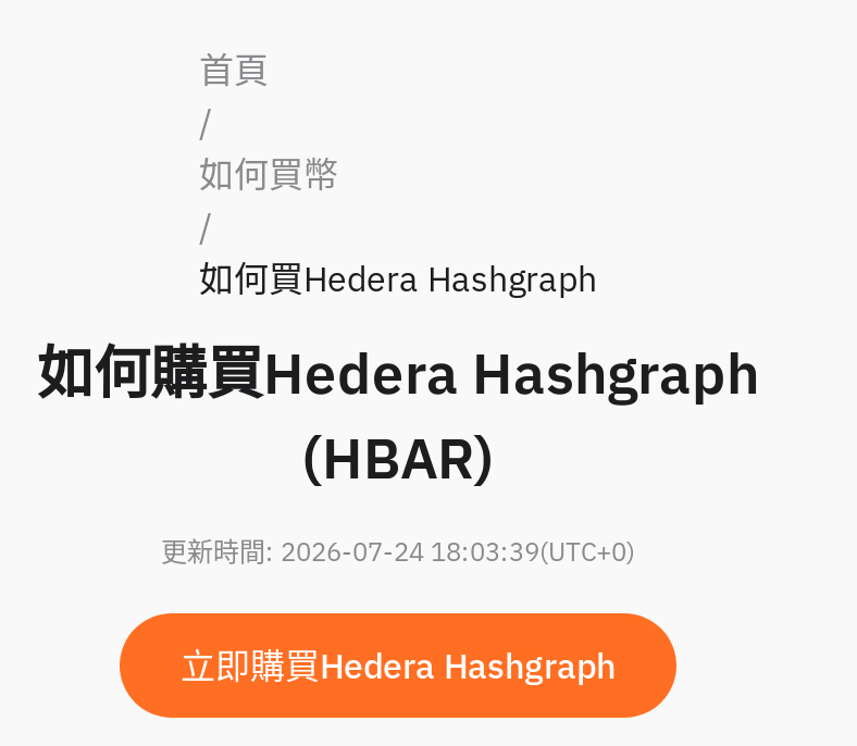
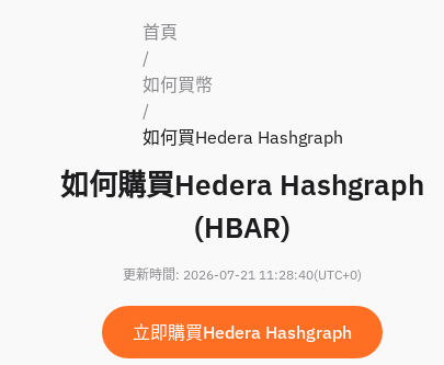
- 更新時間: 2026-07-24 18:03:39(UTC+0)
+ 更新時間: 2026-07-21 11:28:40(UTC+0)
